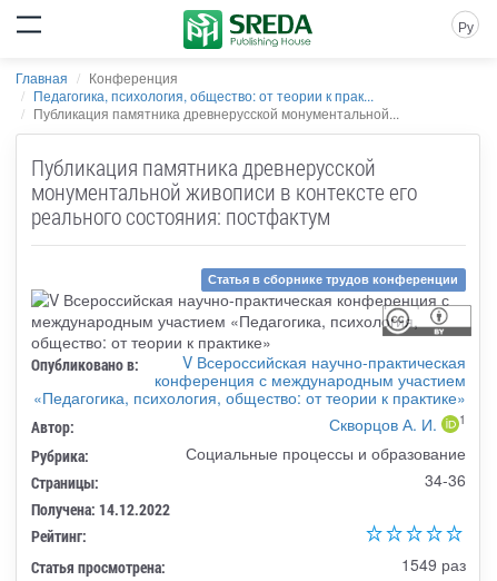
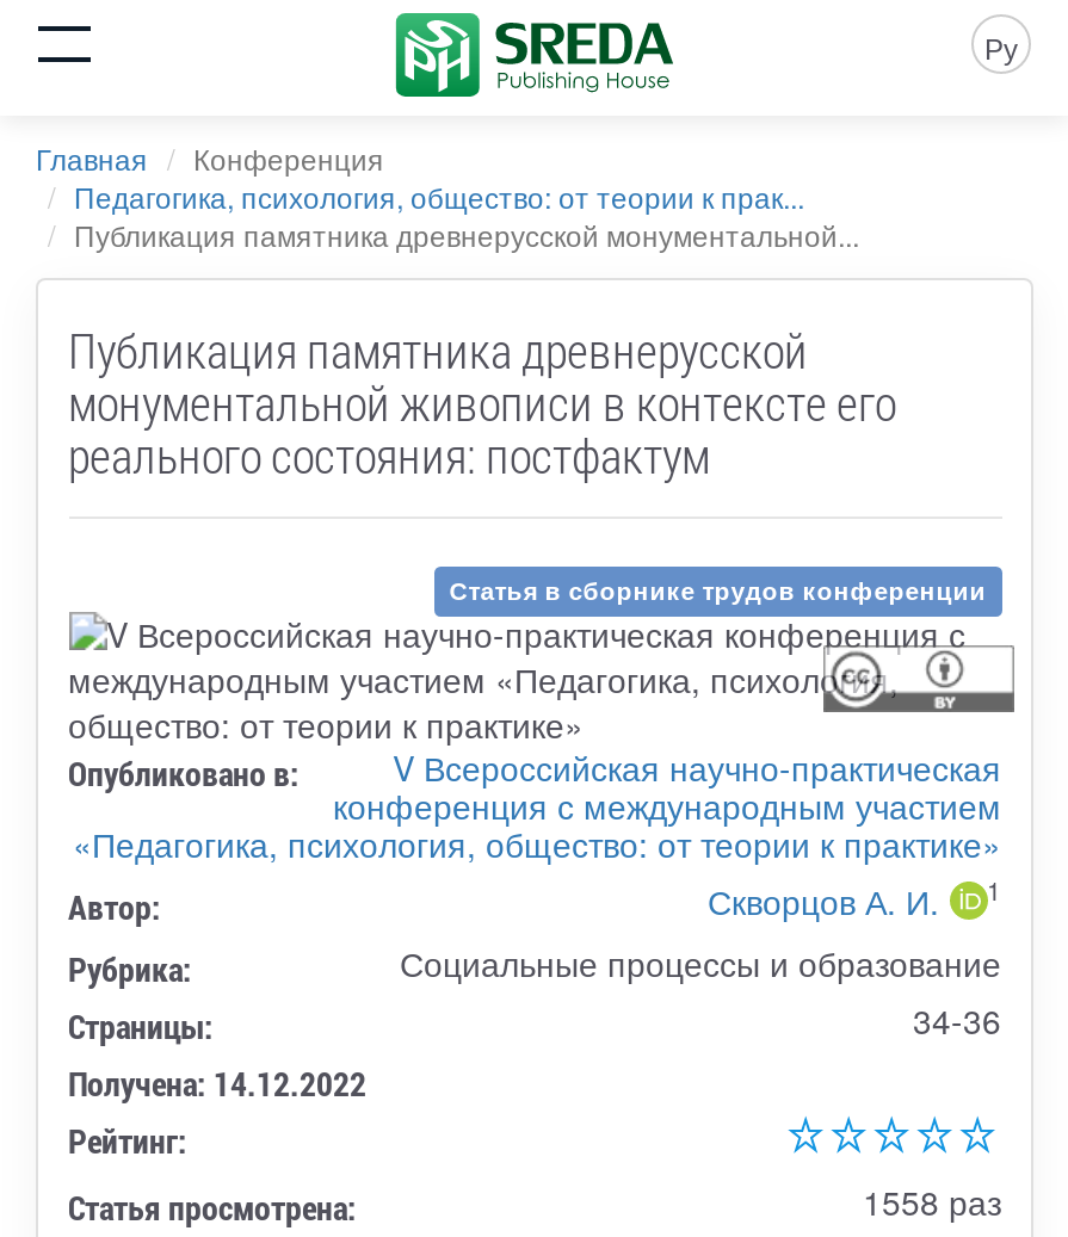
- 1549 раз
+ 1558 раз
